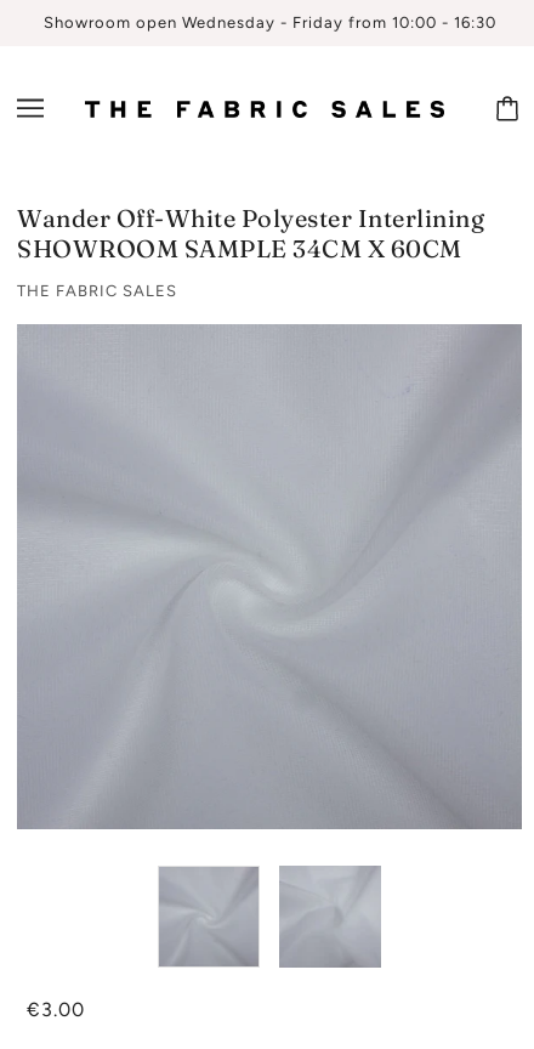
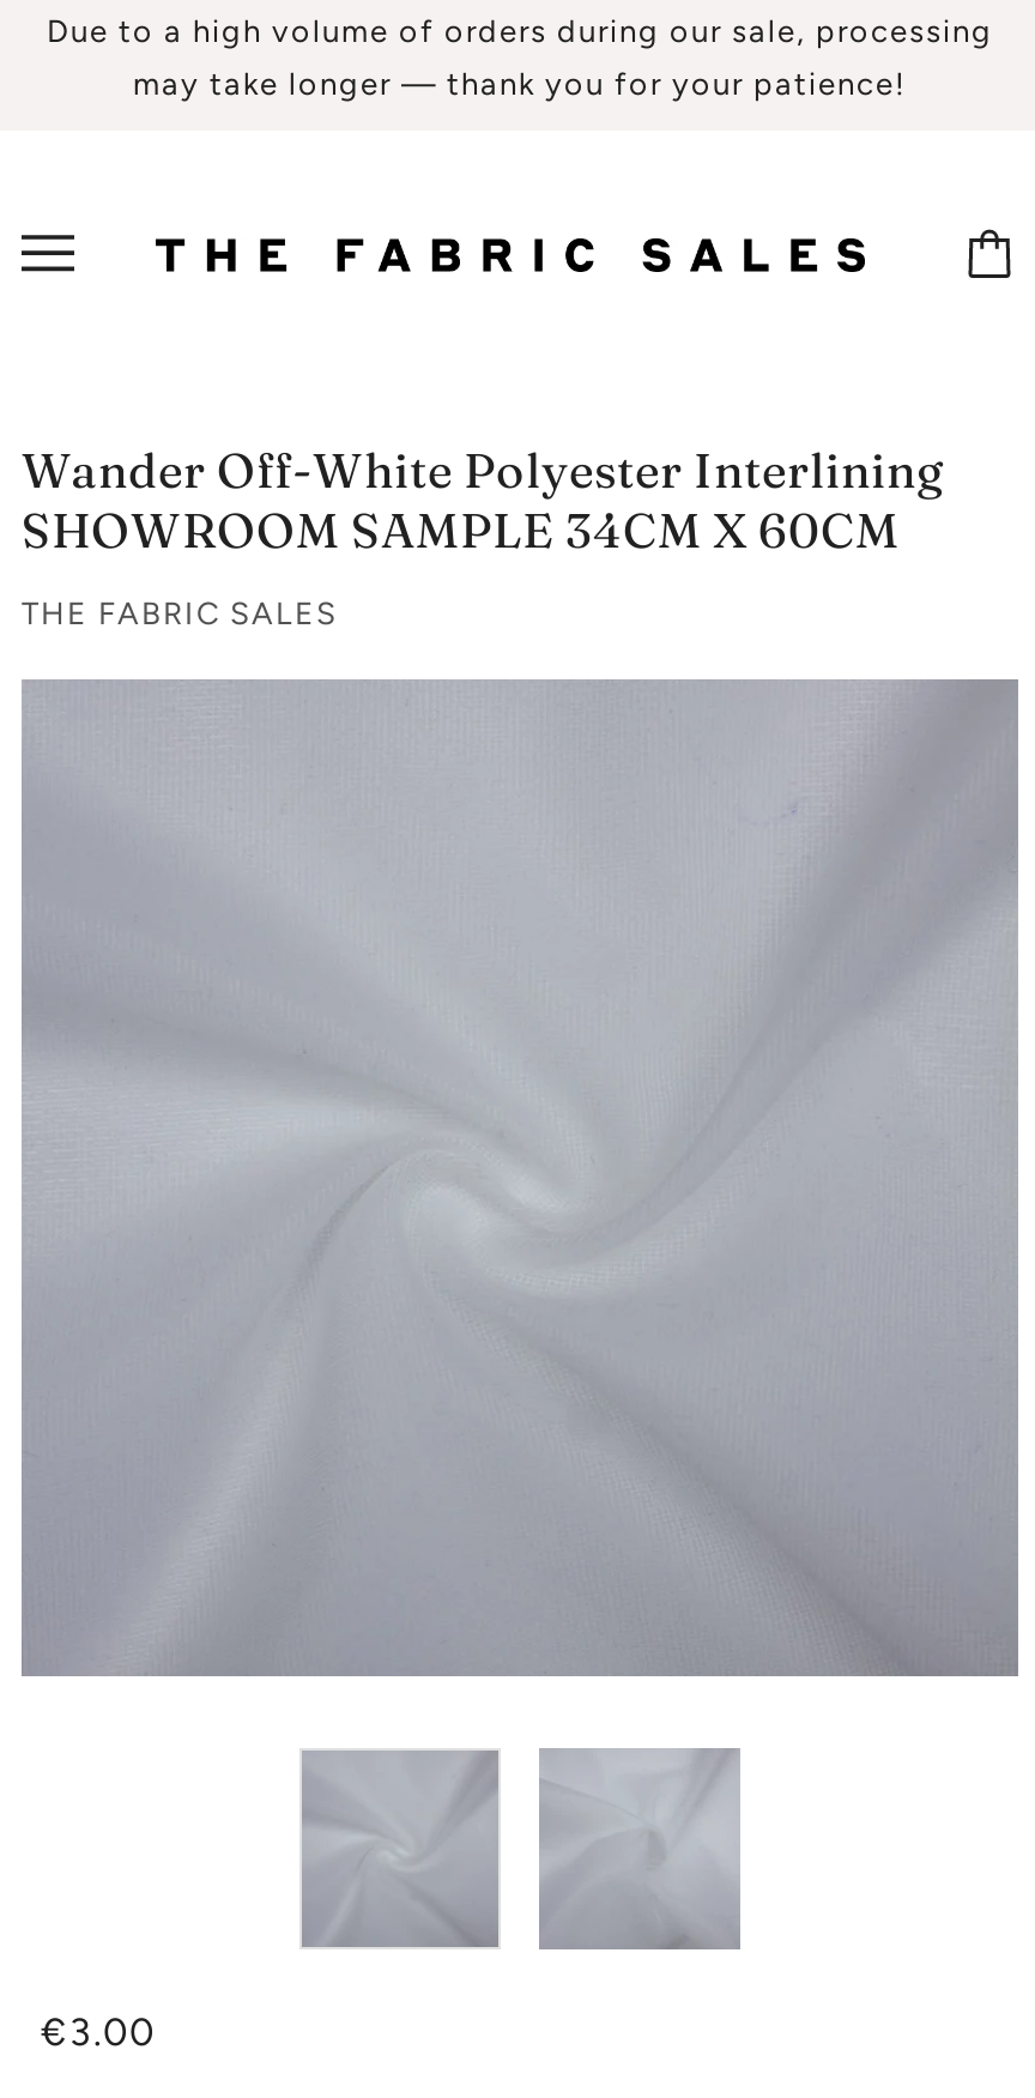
- Showroom open Wednesday - Friday from 10:00 - 16:30
+ Due to a high volume of orders during our sale, processing
+ may take longer — thank you for your patience!
